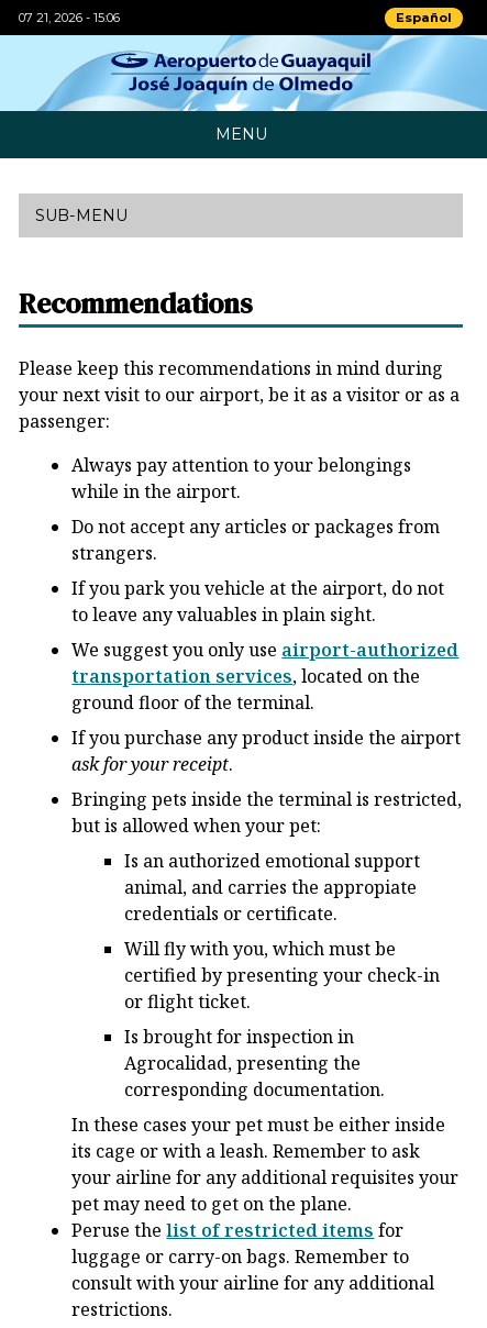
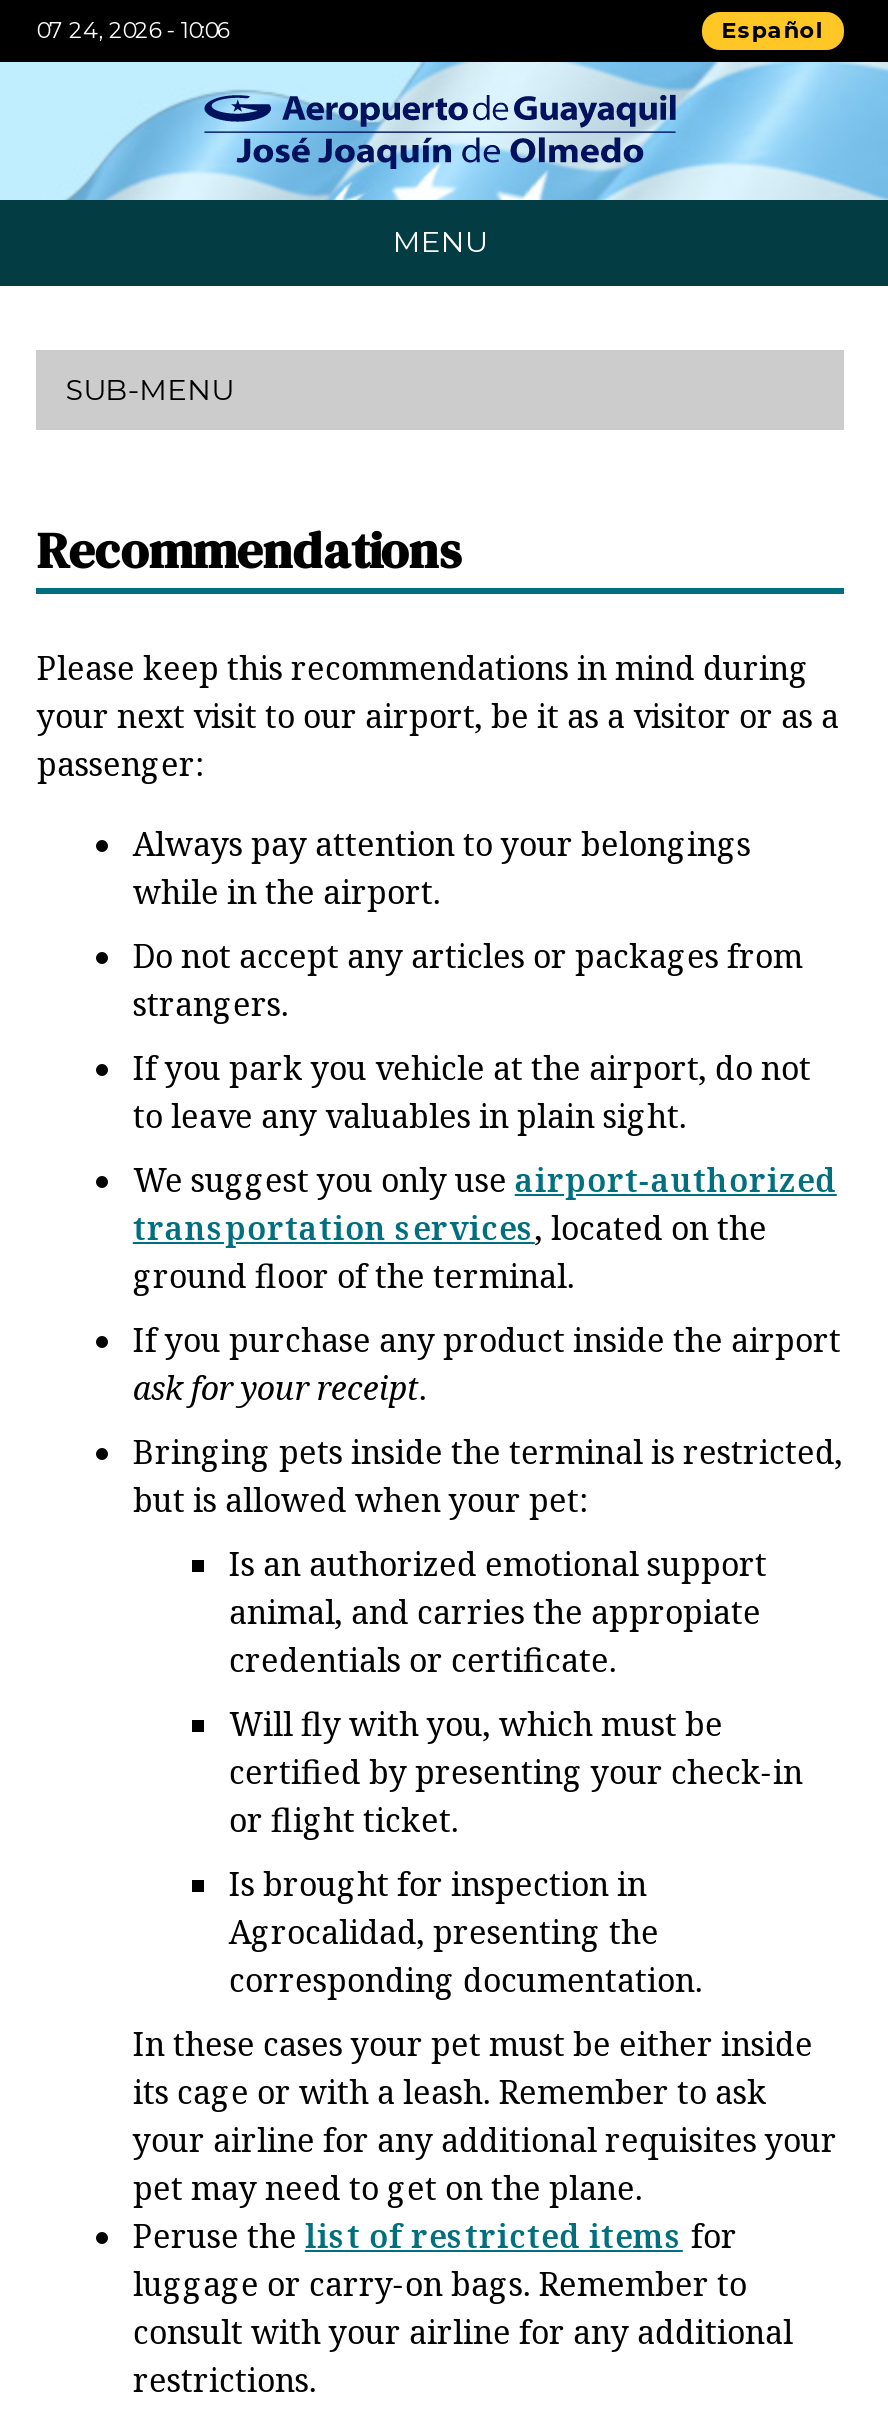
- 07 21, 2026 - 15:06
+ 07 24, 2026 - 10:06
